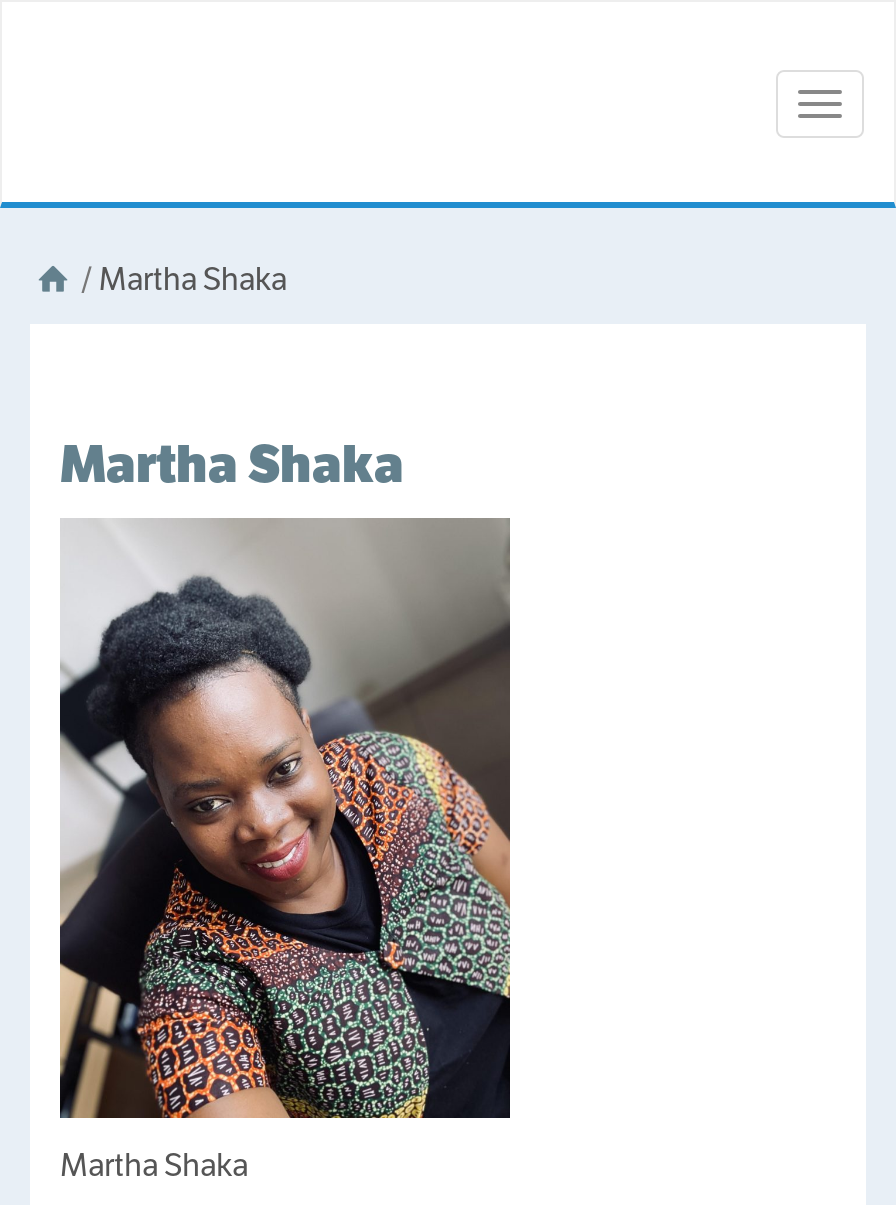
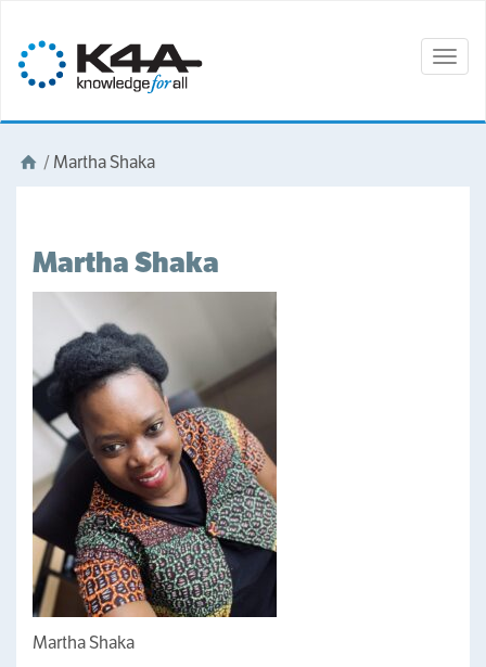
+ [image]

+ [image]
